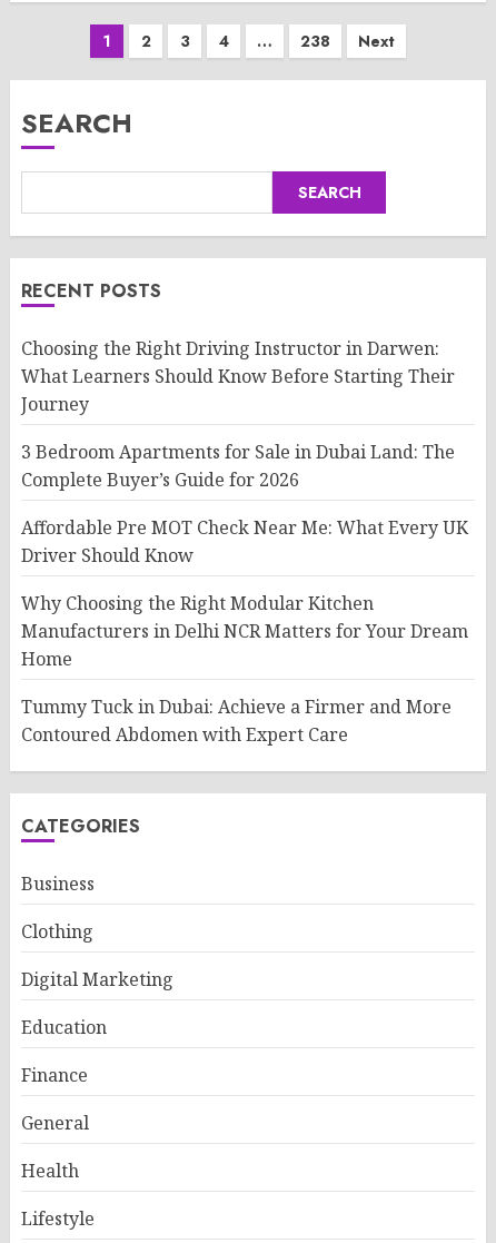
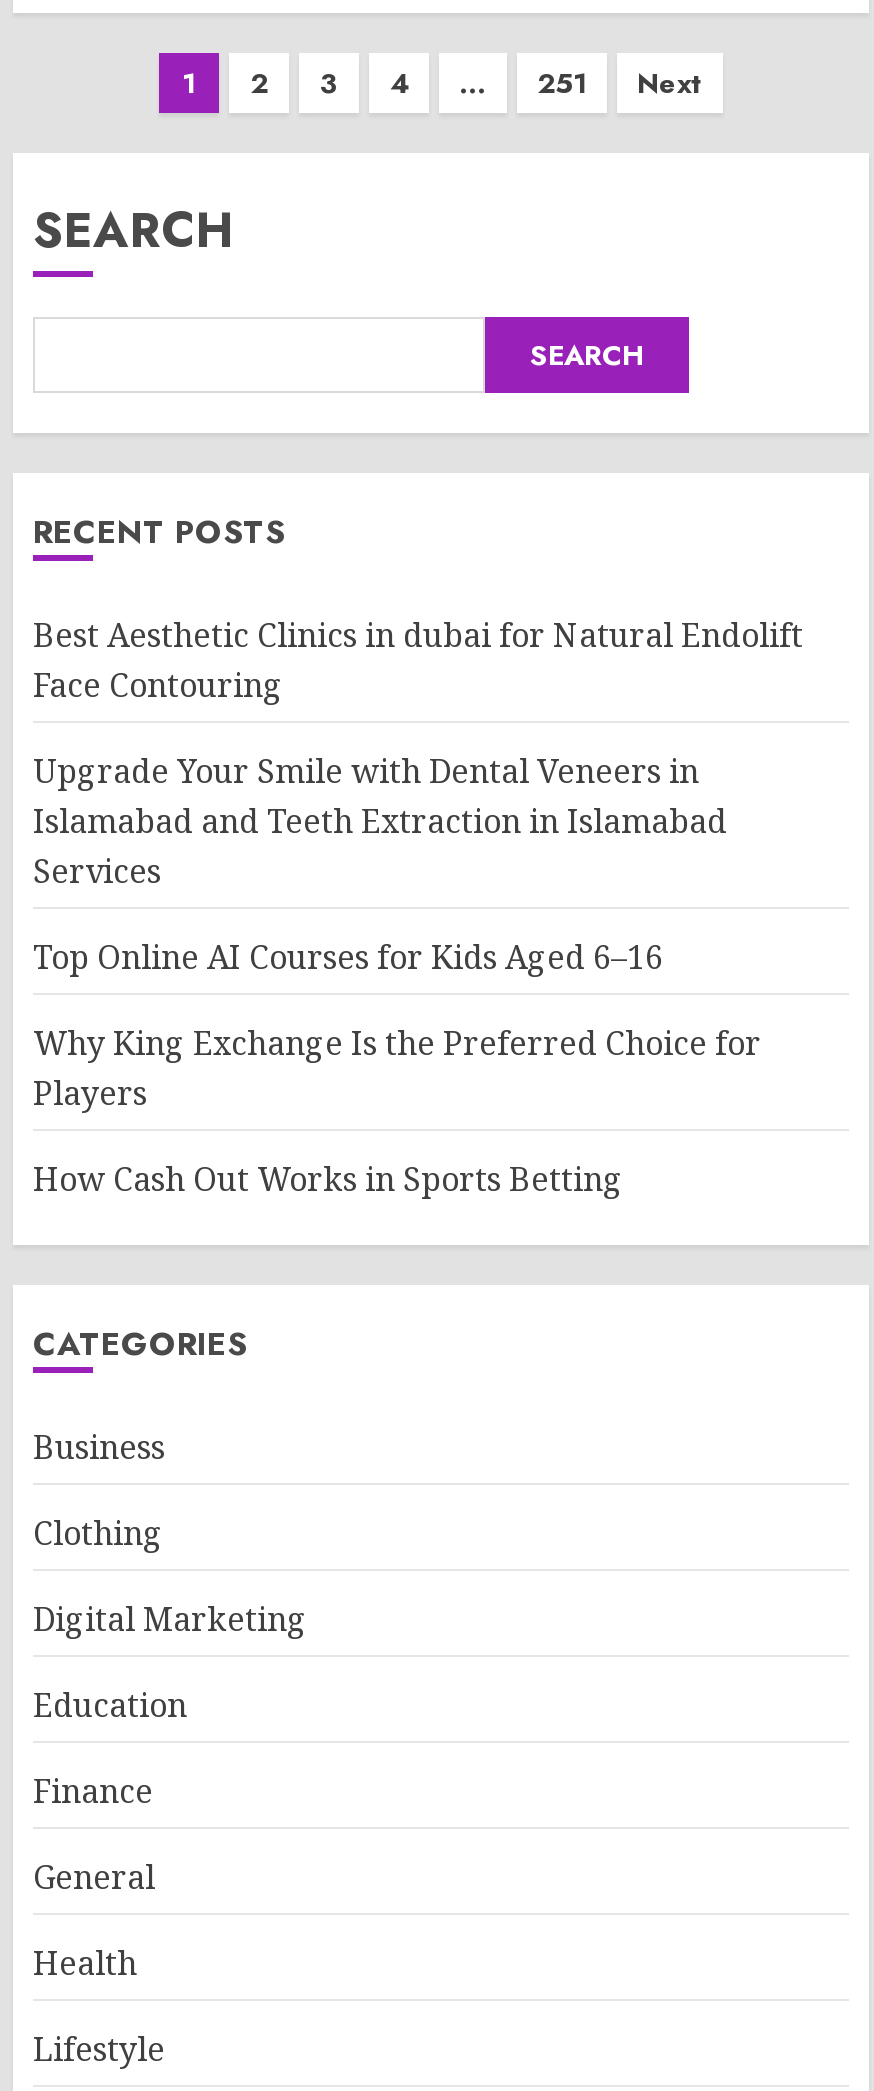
- 238
+ 251

- Choosing the Right Driving Instructor in Darwen:
- What Learners Should Know Before Starting Their
- Journey
+ Best Aesthetic Clinics in dubai for Natural Endolift
+ Face Contouring

- 3 Bedroom Apartments for Sale in Dubai Land: The
- Complete Buyer’s Guide for 2026
+ Upgrade Your Smile with Dental Veneers in
+ Islamabad and Teeth Extraction in Islamabad
+ Services

- Affordable Pre MOT Check Near Me: What Every UK
- Driver Should Know
+ Top Online AI Courses for Kids Aged 6–16

- Why Choosing the Right Modular Kitchen
- Manufacturers in Delhi NCR Matters for Your Dream
- Home
+ Why King Exchange Is the Preferred Choice for
+ Players

- Tummy Tuck in Dubai: Achieve a Firmer and More
- Contoured Abdomen with Expert Care
+ How Cash Out Works in Sports Betting
